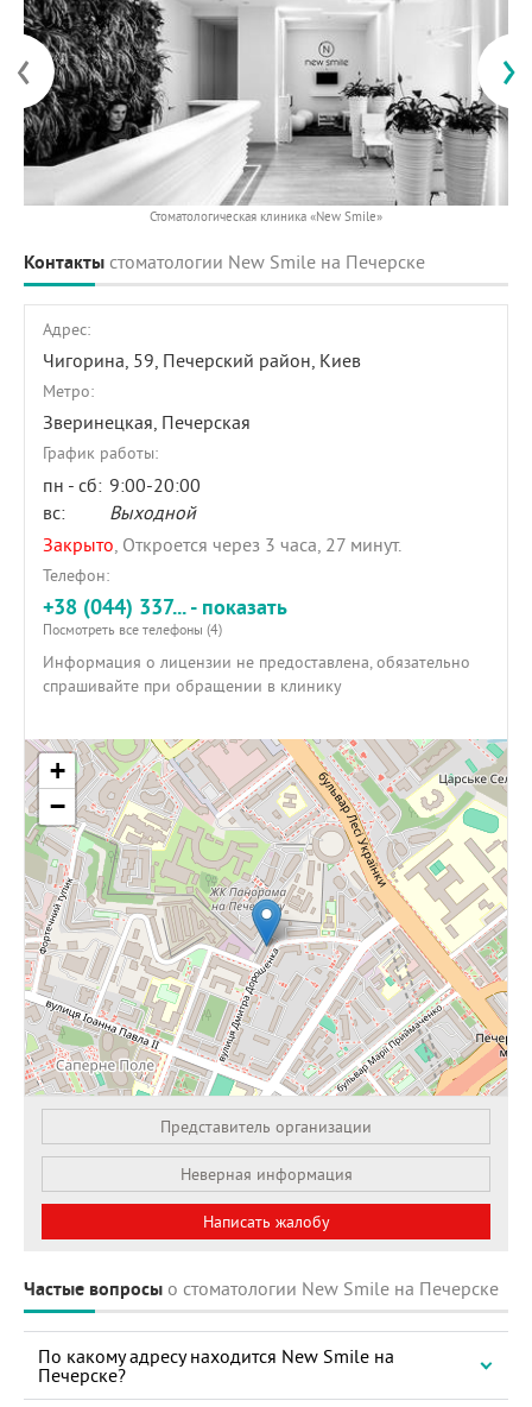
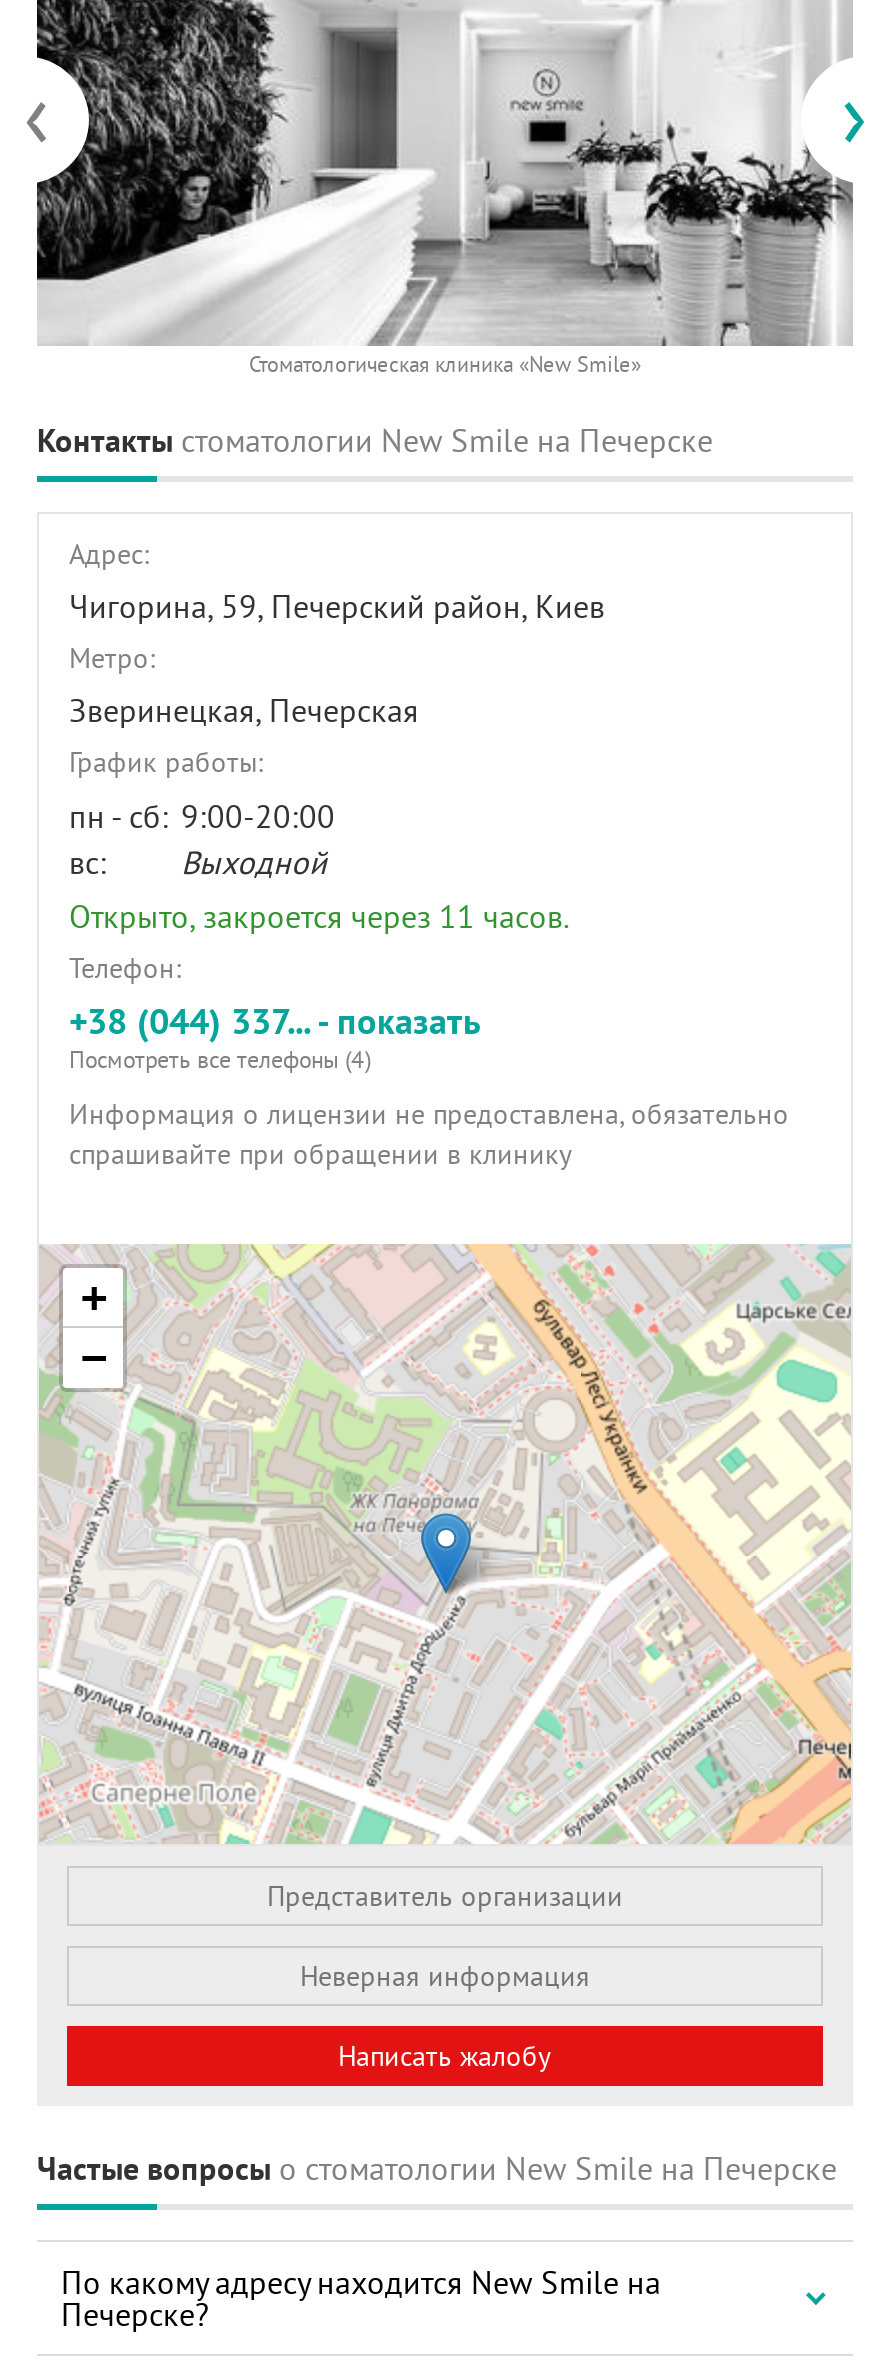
- Закрыто, Откроется через 3 часа, 27 минут.
+ Открыто, закроется через 11 часов.
